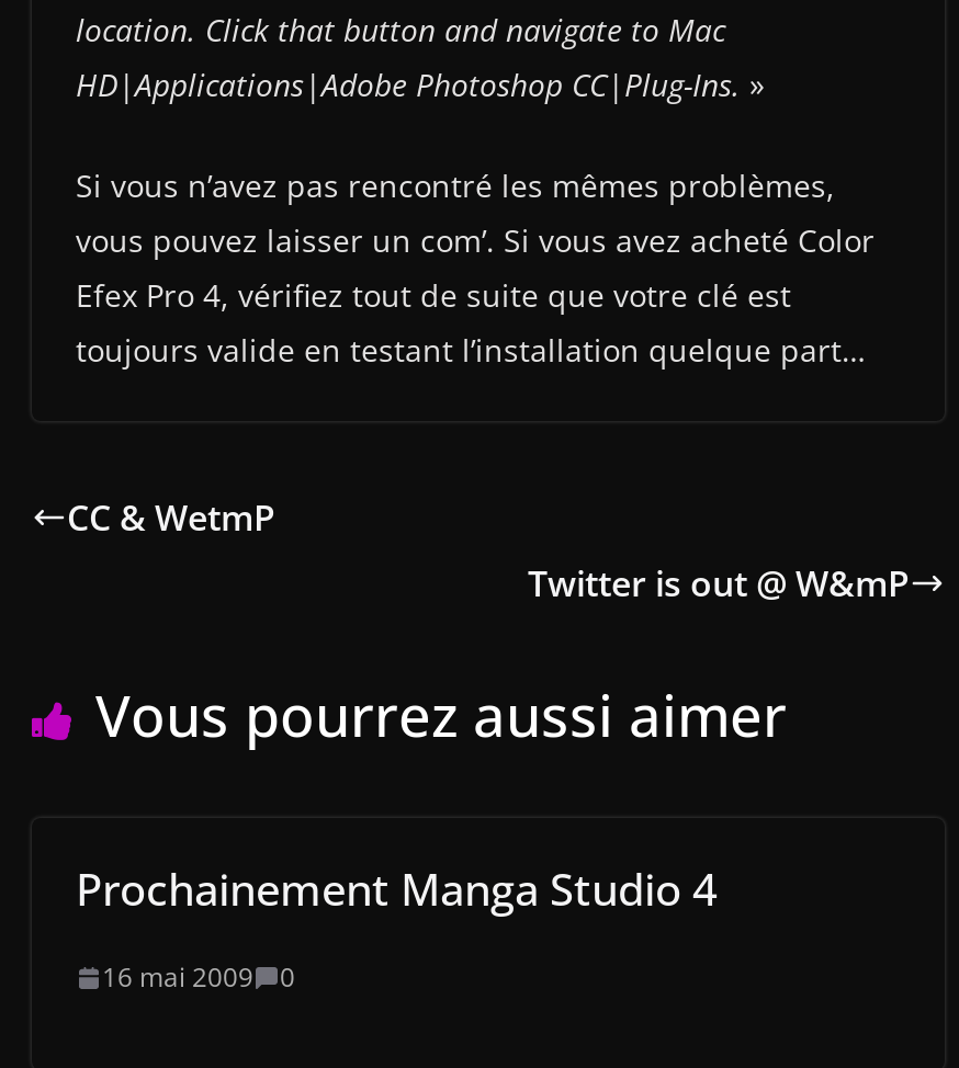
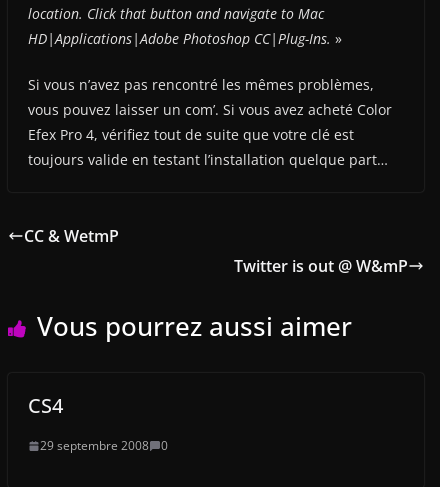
- Prochainement Manga Studio 4
+ CS4

- 16 mai 2009 0
+ 29 septembre 2008 0
